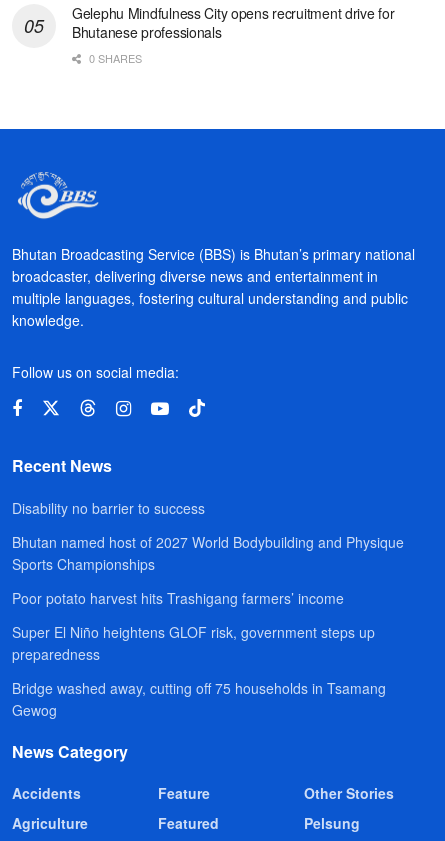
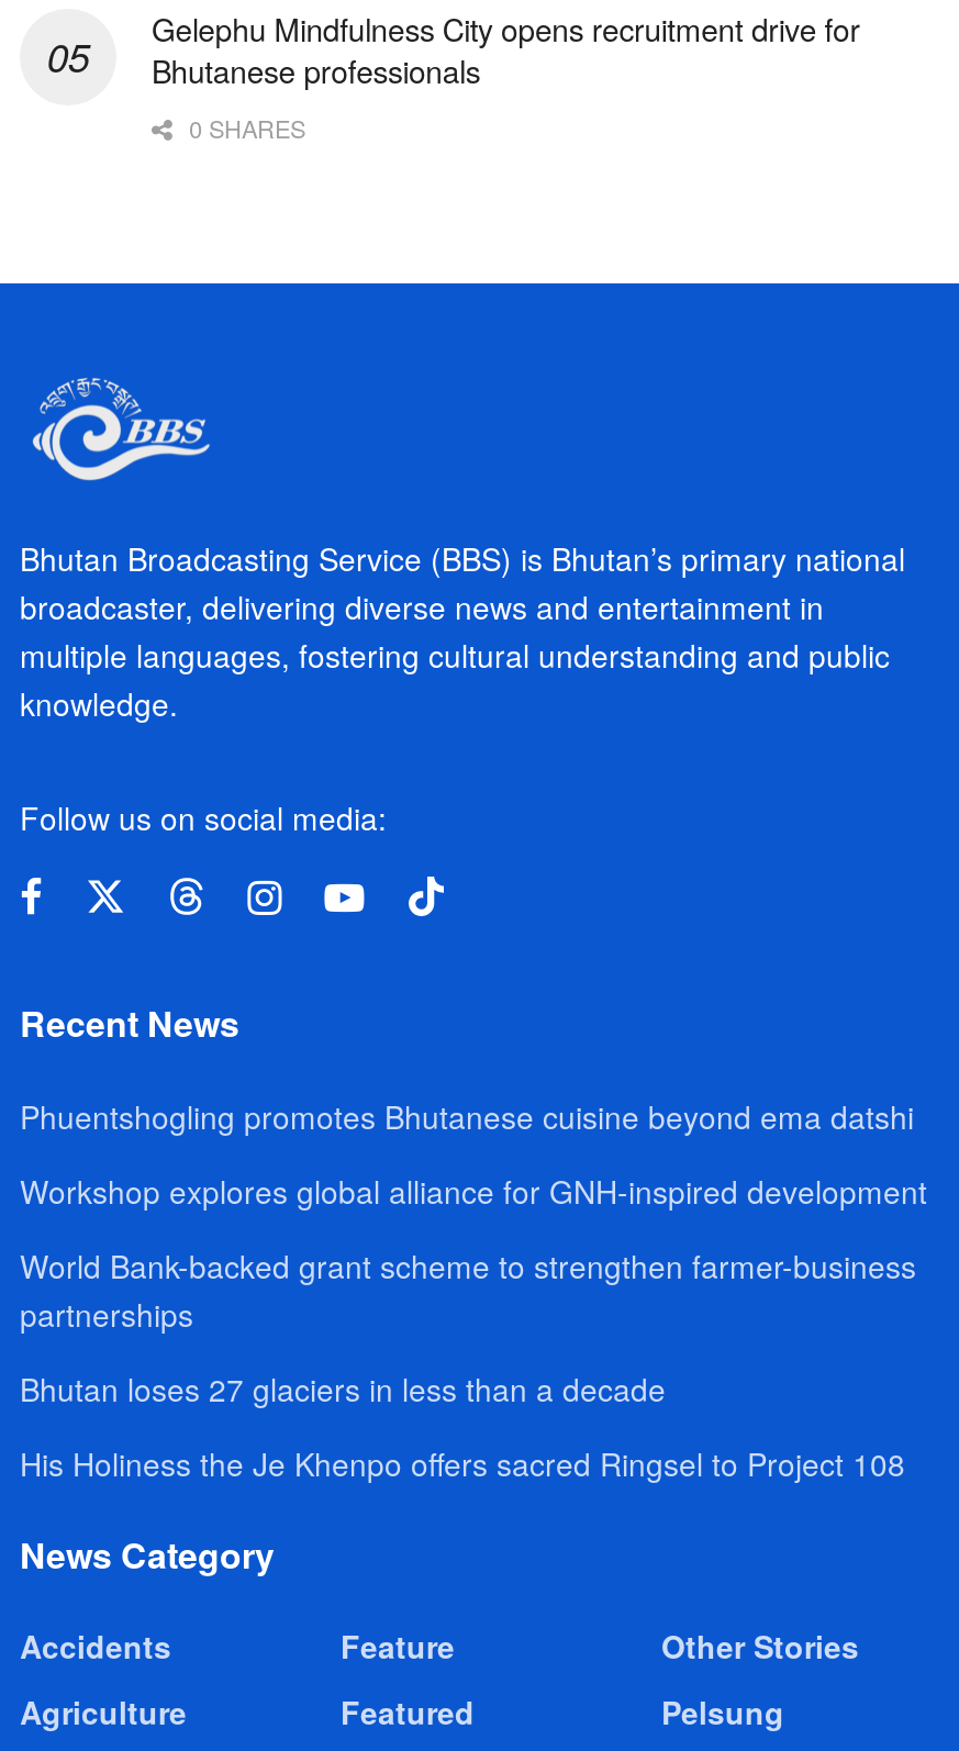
- Disability no barrier to success
+ Phuentshogling promotes Bhutanese cuisine beyond ema datshi

- Bhutan named host of 2027 World Bodybuilding and Physique
- Sports Championships
+ Workshop explores global alliance for GNH-inspired development

- Poor potato harvest hits Trashigang farmers’ income
+ World Bank-backed grant scheme to strengthen farmer-business
+ partnerships

- Super El Niño heightens GLOF risk, government steps up
- preparedness
+ Bhutan loses 27 glaciers in less than a decade

- Bridge washed away, cutting off 75 households in Tsamang
- Gewog
+ His Holiness the Je Khenpo offers sacred Ringsel to Project 108
